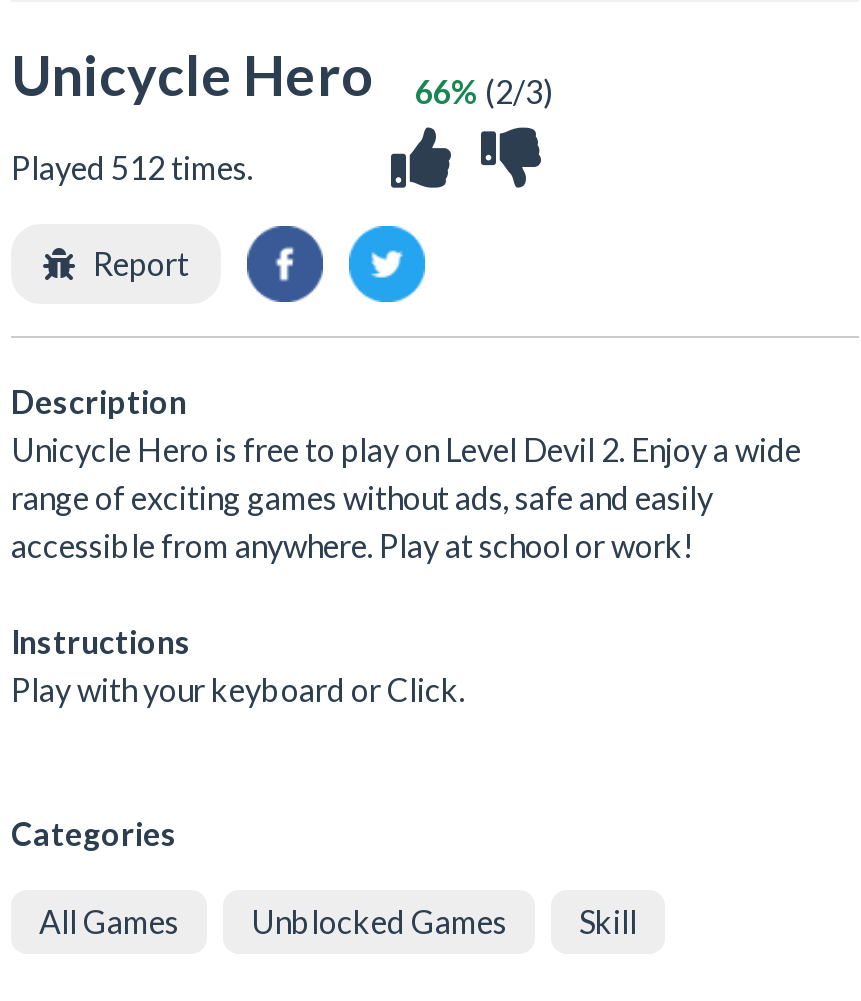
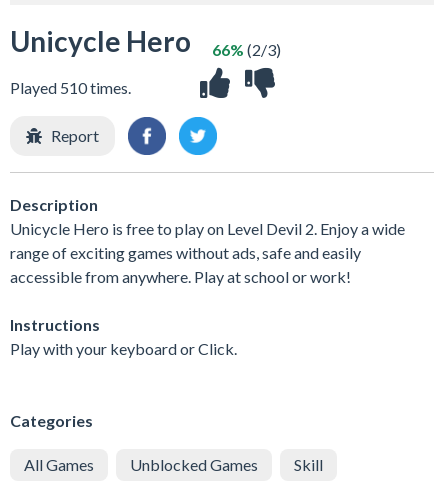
- Played 512 times.
+ Played 510 times.
